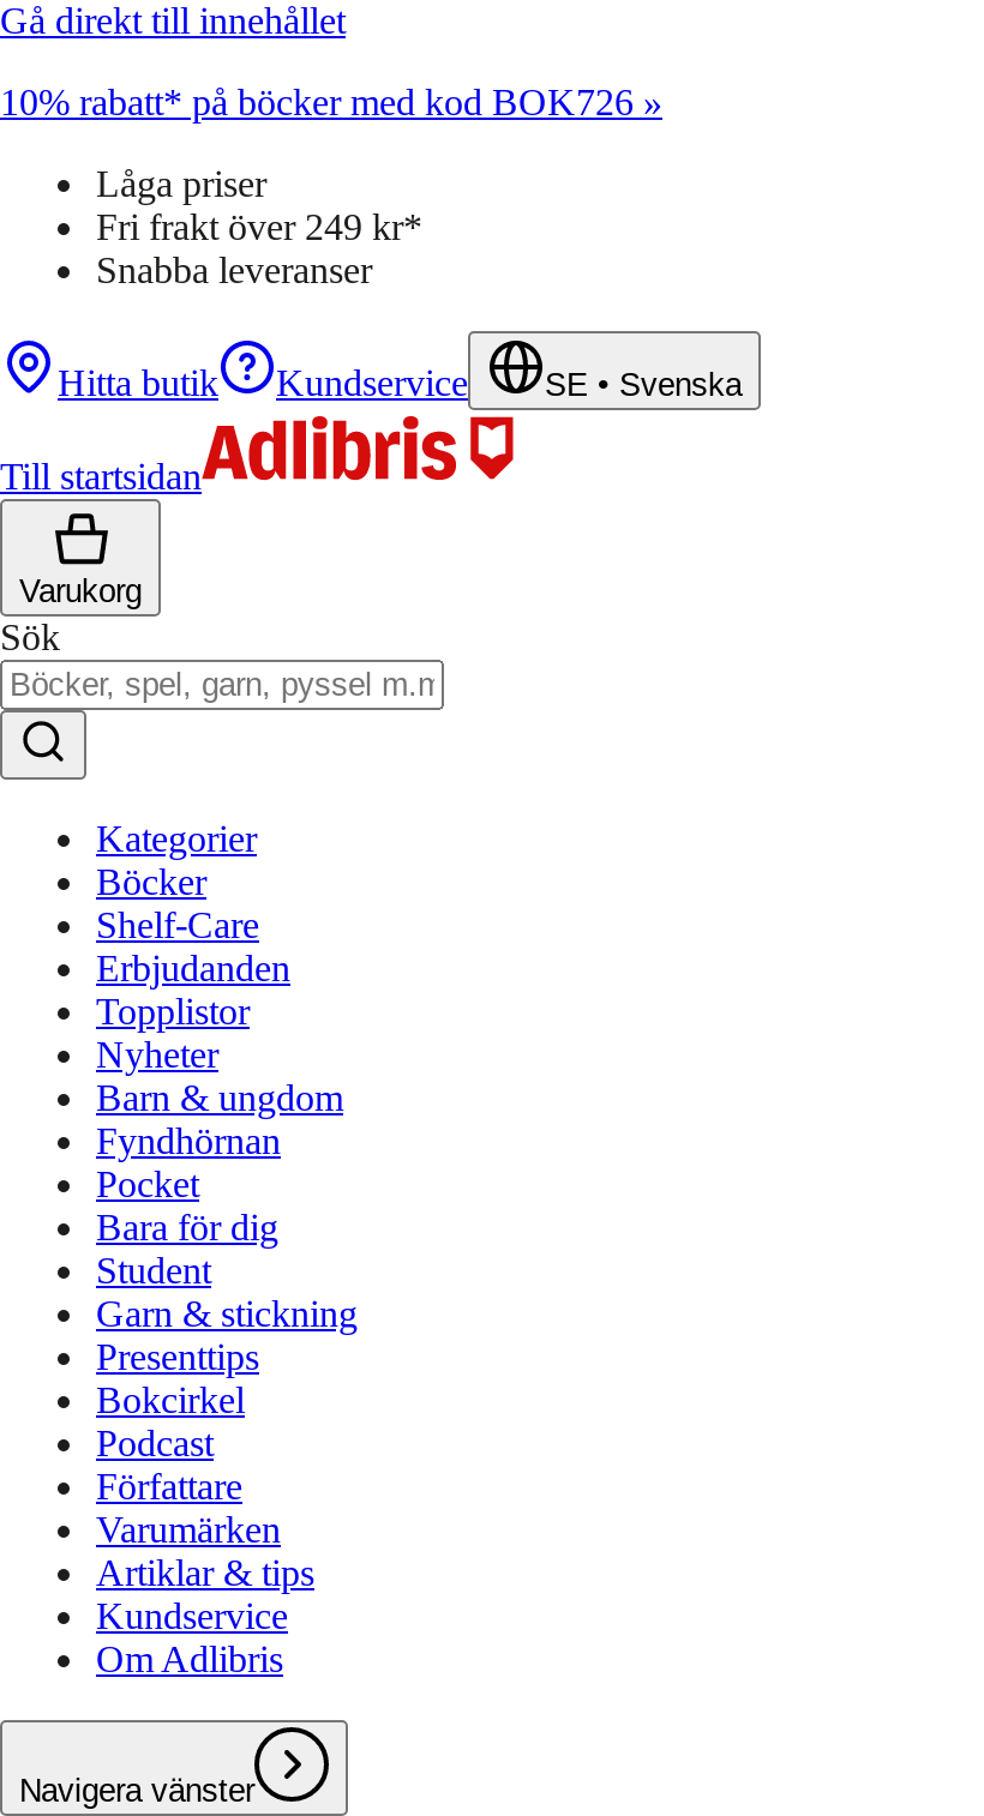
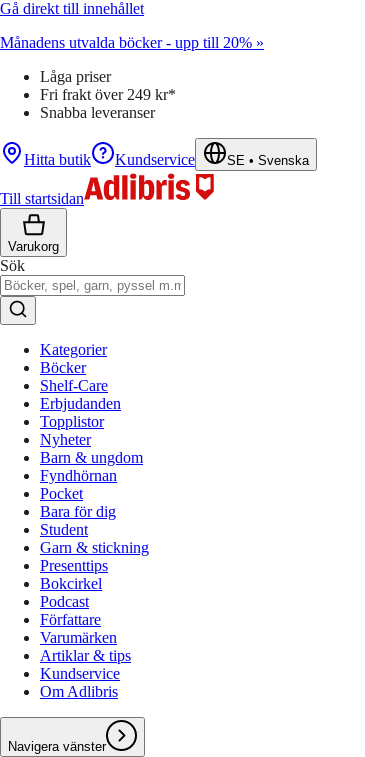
- 10% rabatt* på böcker med kod BOK726 »
+ Månadens utvalda böcker - upp till 20% »
